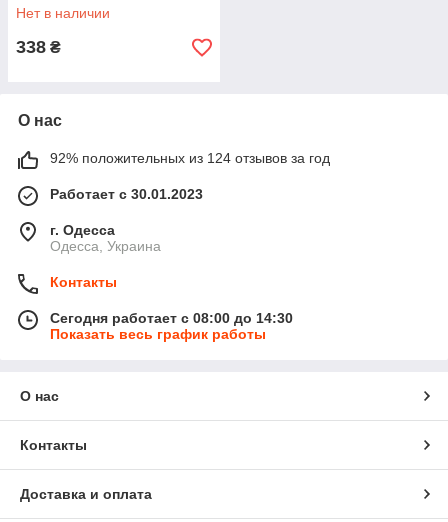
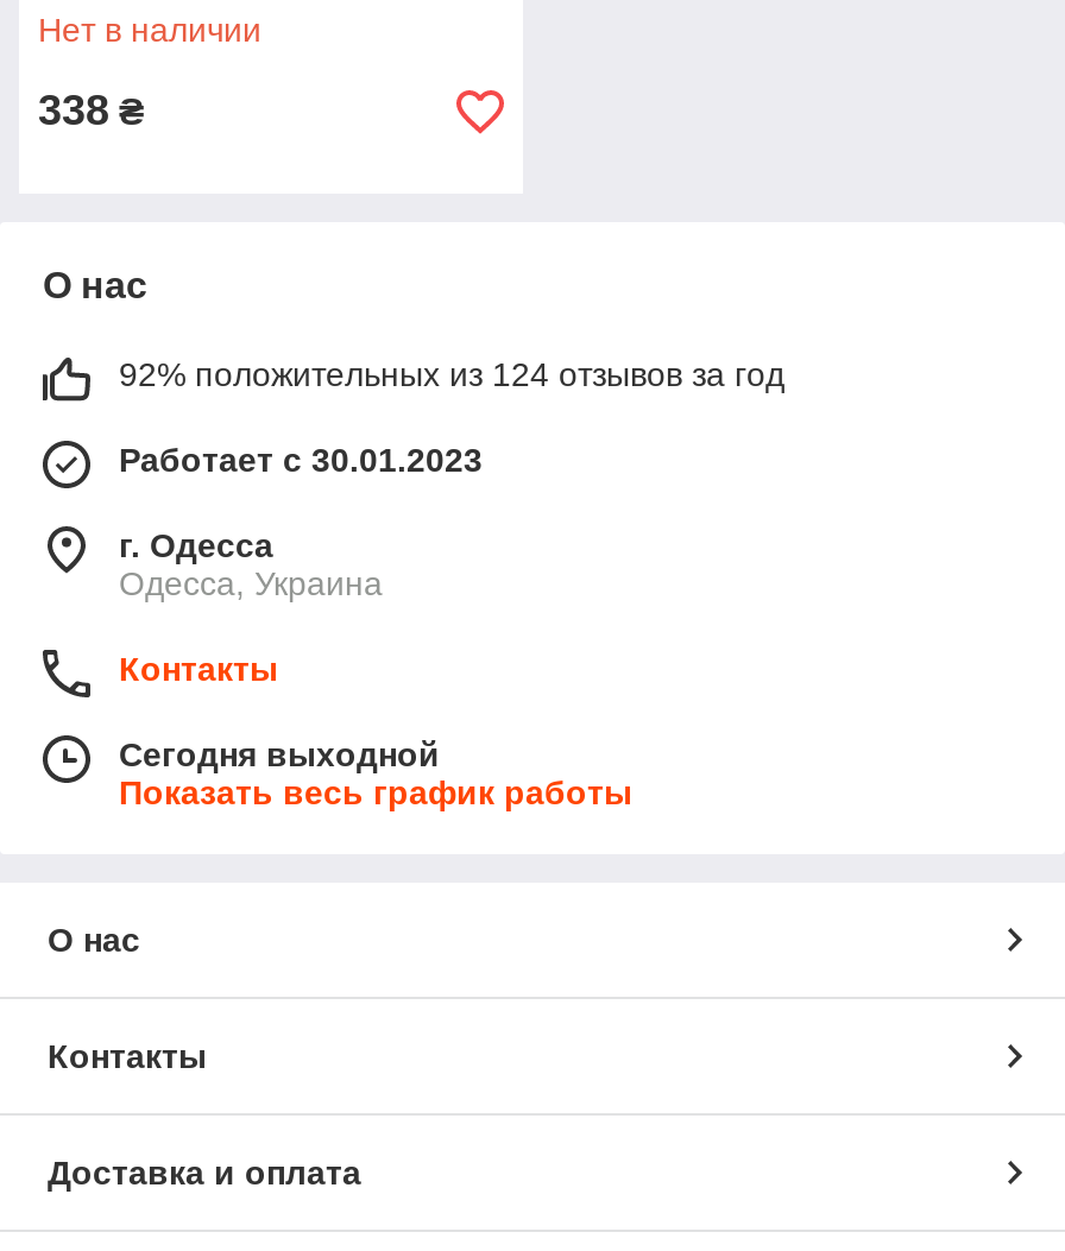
- Сегодня работает с 08:00 до 14:30
+ Сегодня выходной
